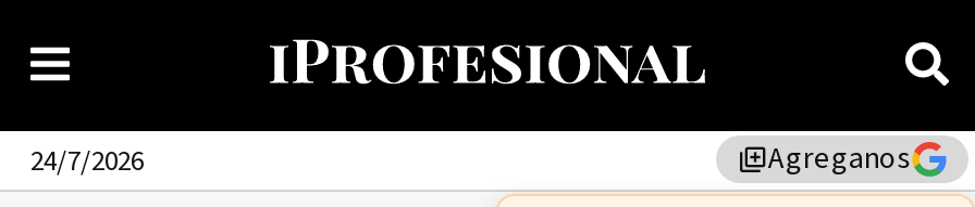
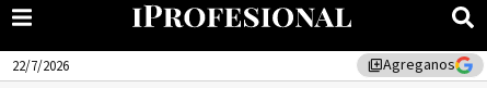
- 24/7/2026
+ 22/7/2026
